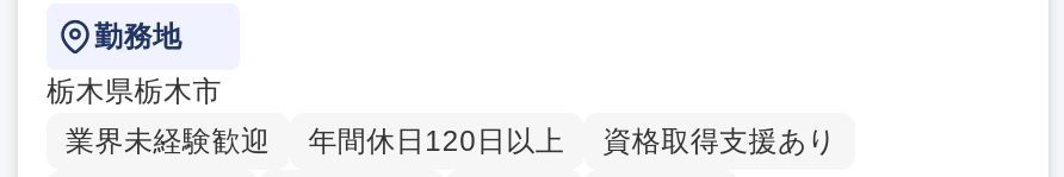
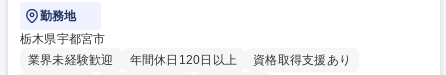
- 栃木県栃木市
+ 栃木県宇都宮市
